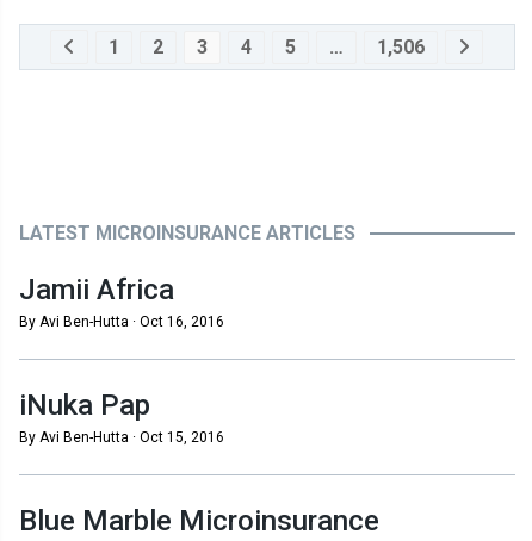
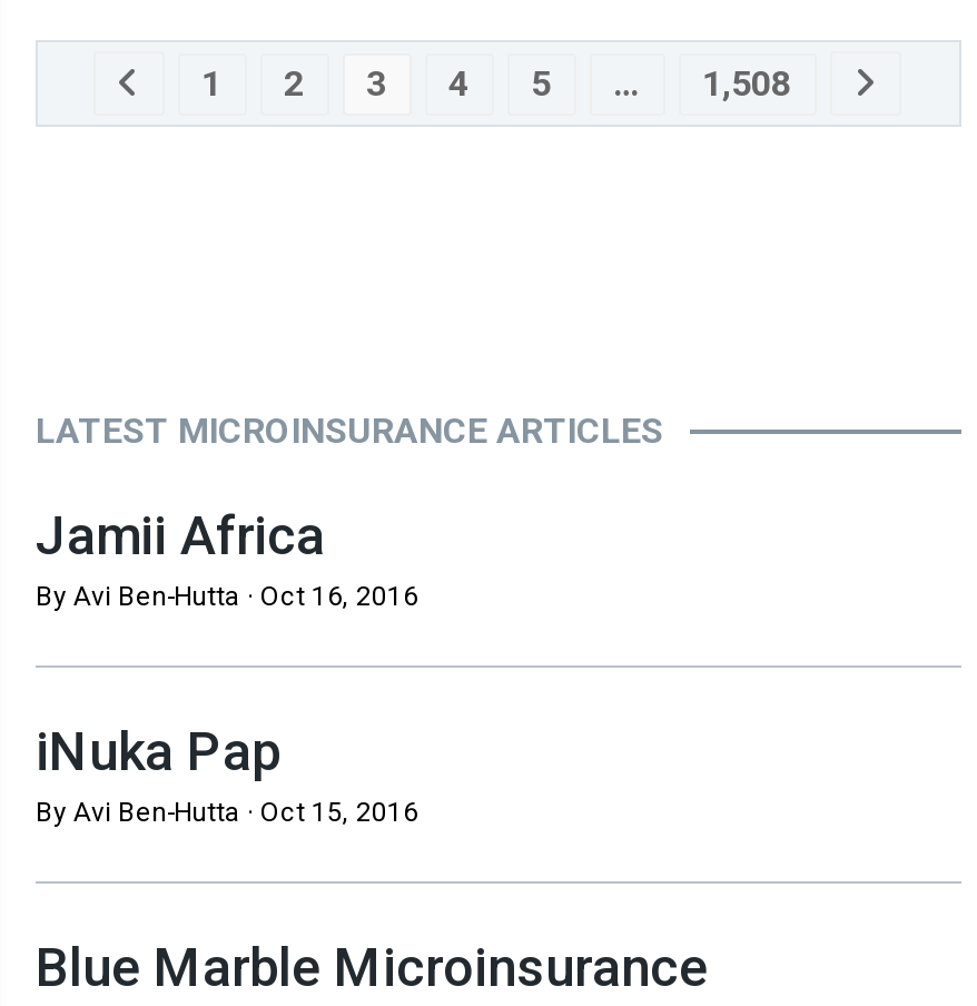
- 1,506
+ 1,508
